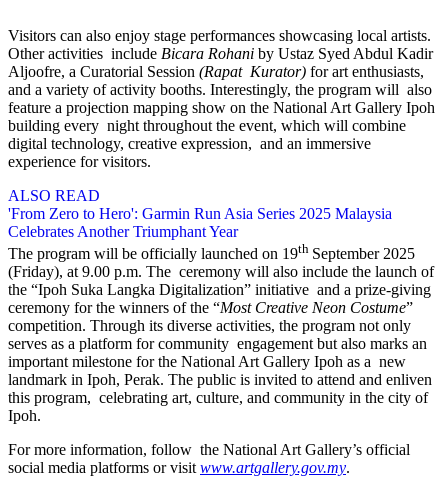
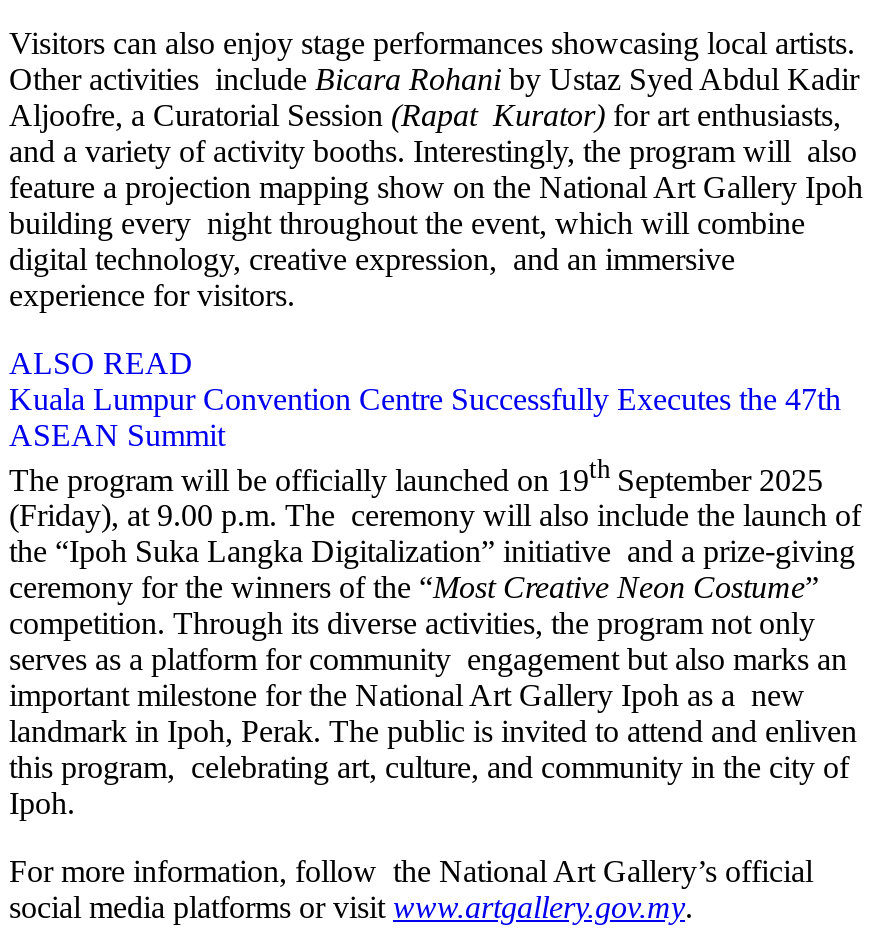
- 'From Zero to Hero': Garmin Run Asia Series 2025 Malaysia
- Celebrates Another Triumphant Year
+ Kuala Lumpur Convention Centre Successfully Executes the 47th
+ ASEAN Summit
